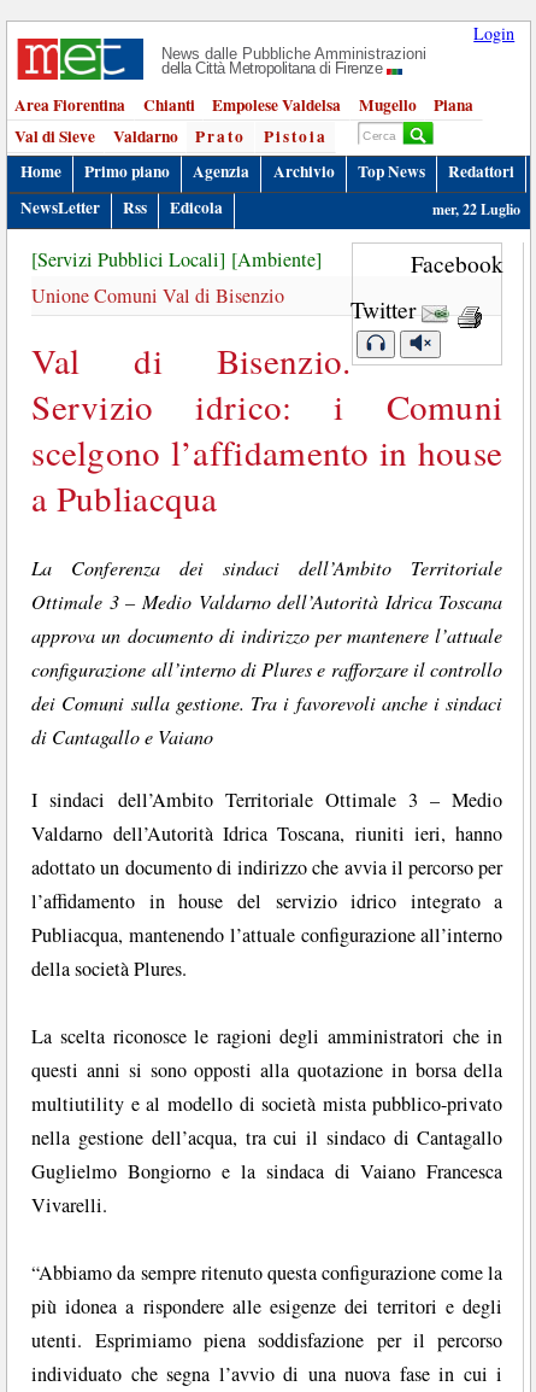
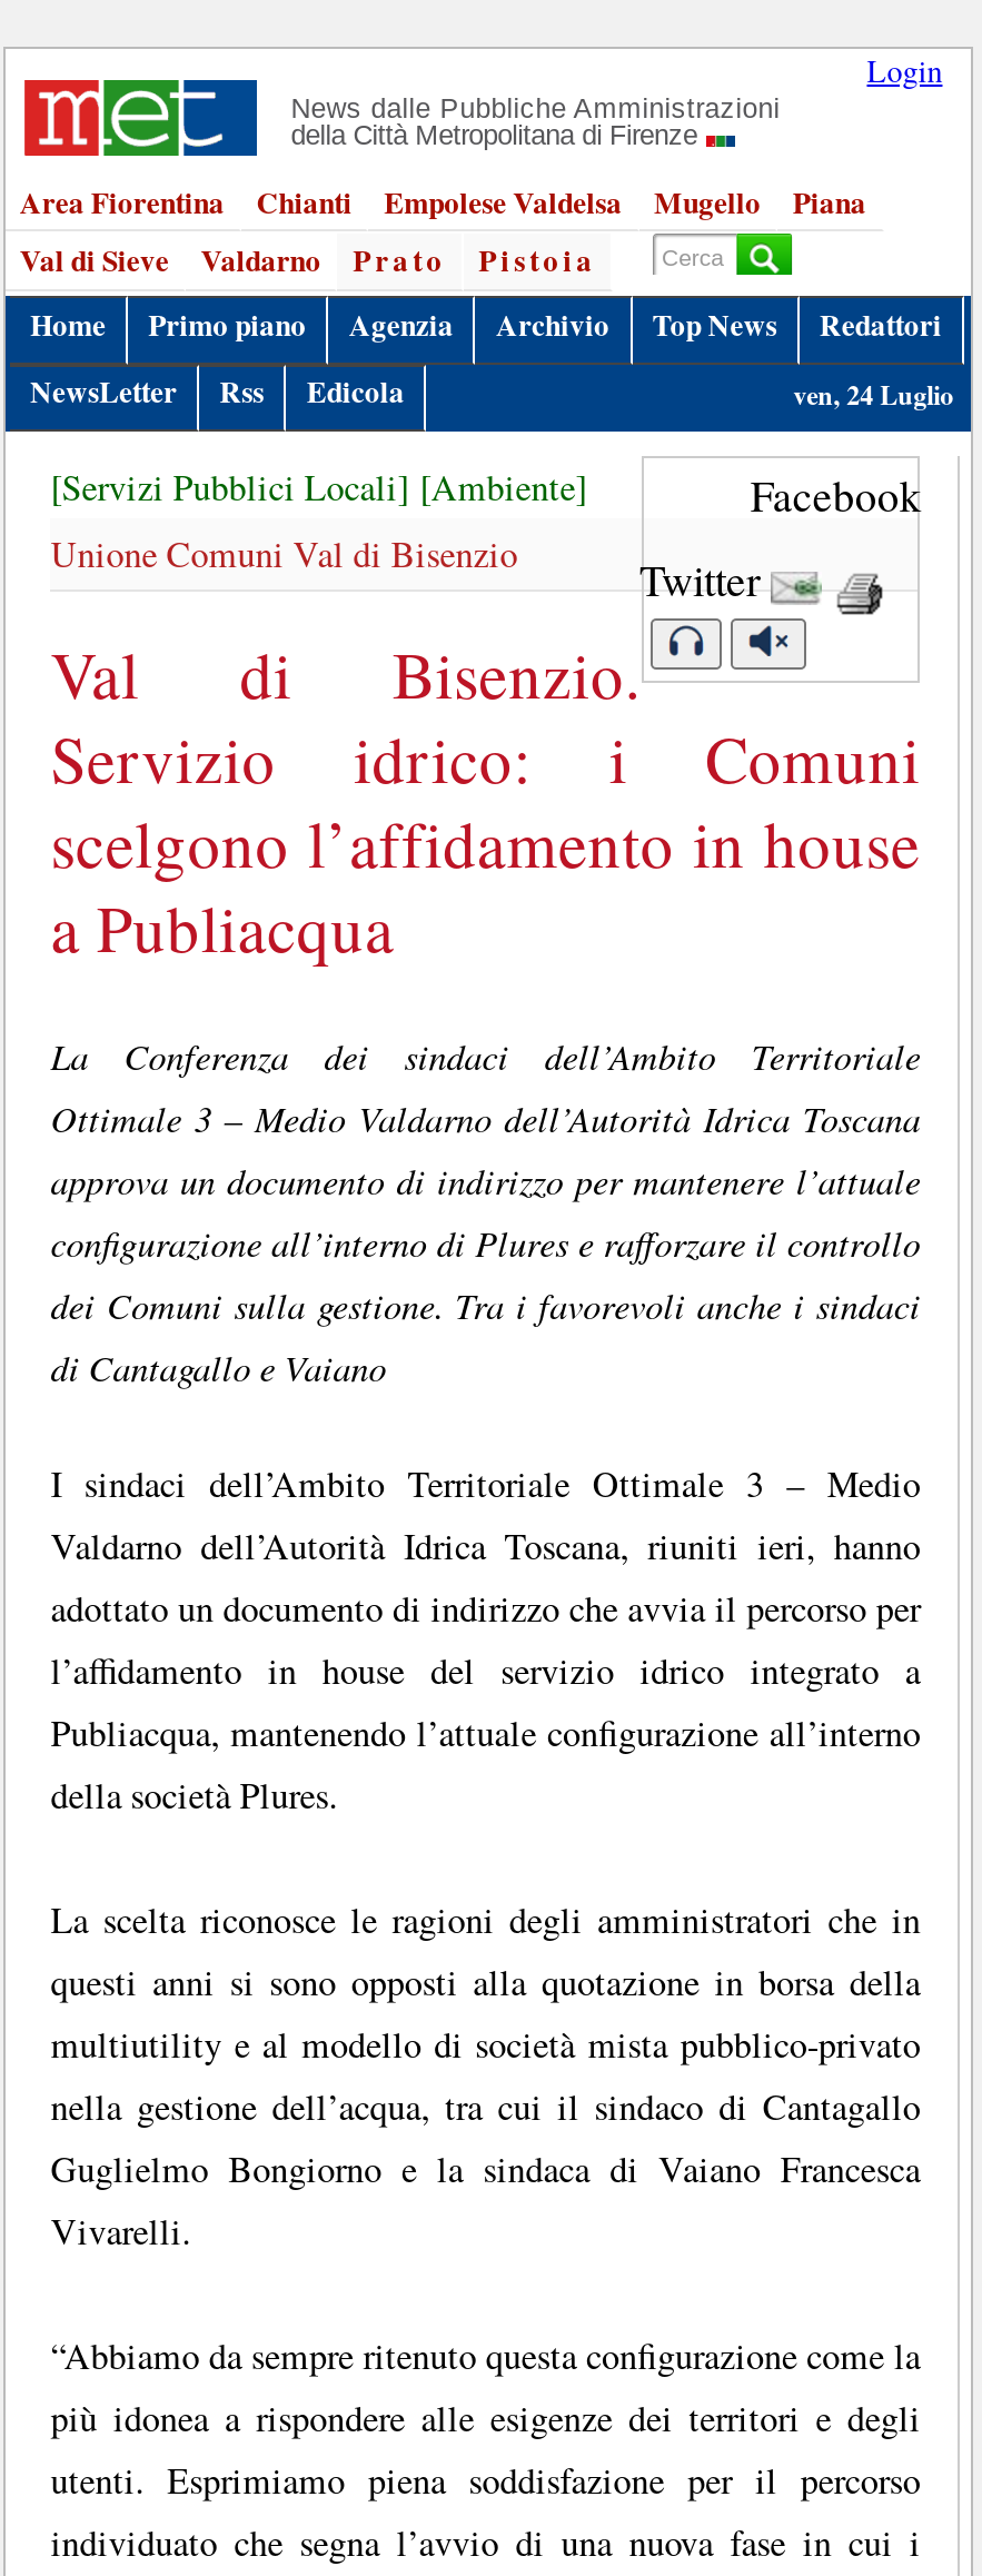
- mer, 22 Luglio
+ ven, 24 Luglio
